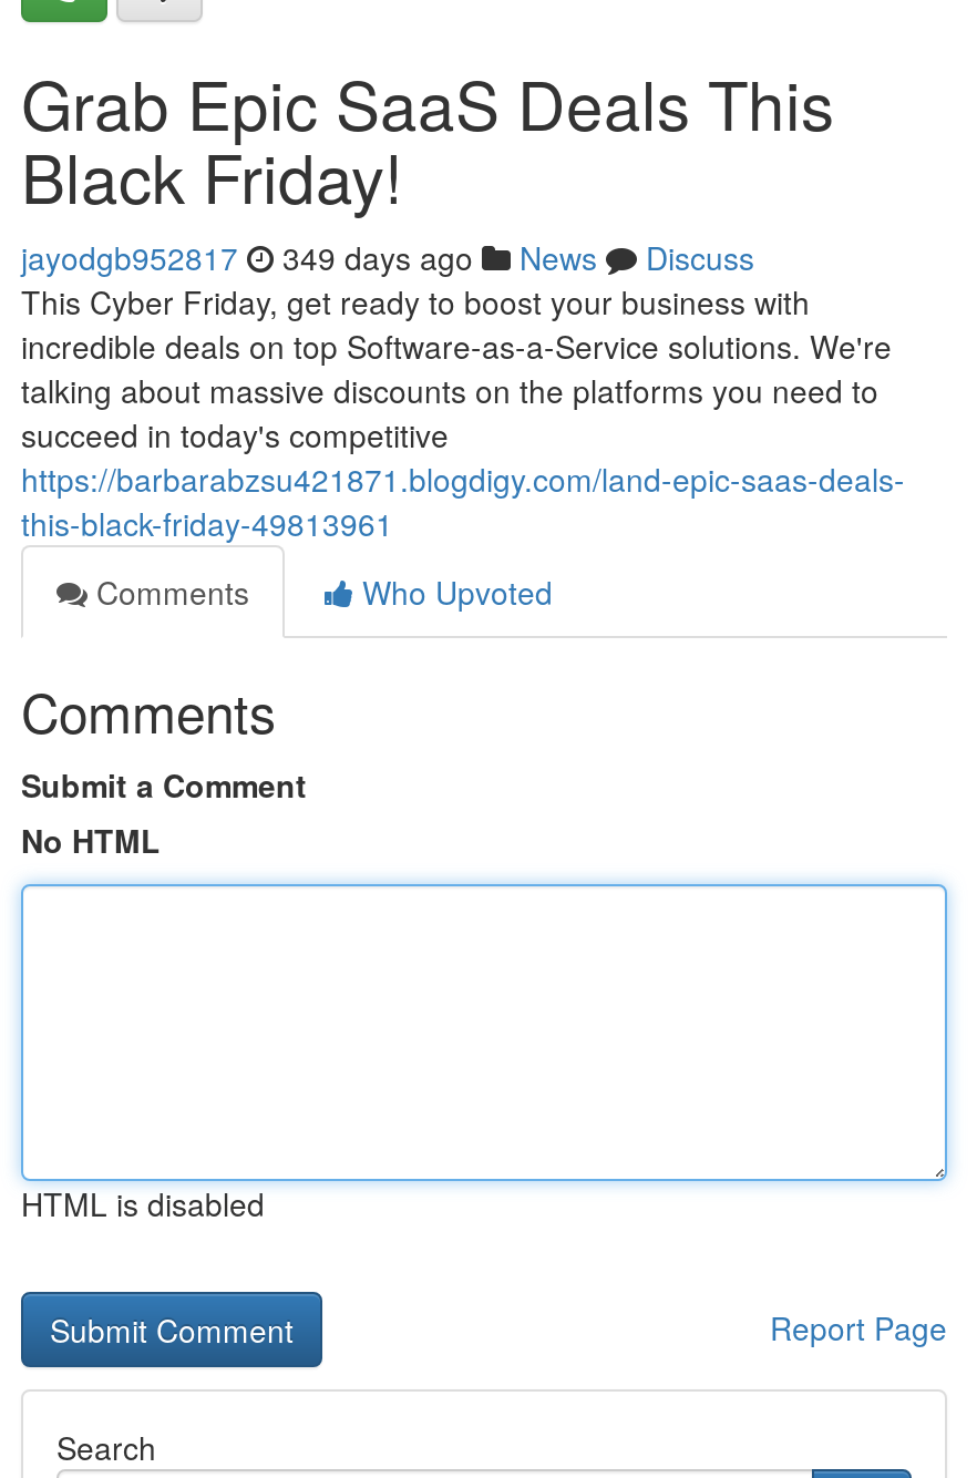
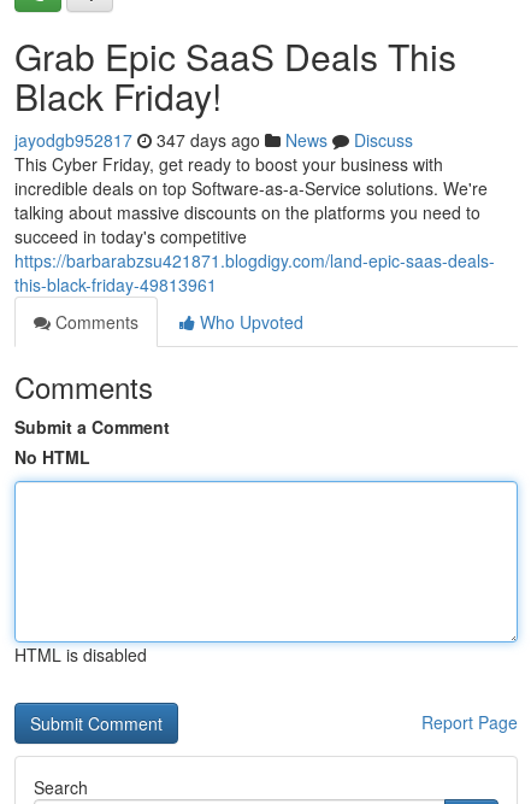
- jayodgb952817 349 days ago News Discuss
+ jayodgb952817 347 days ago News Discuss
